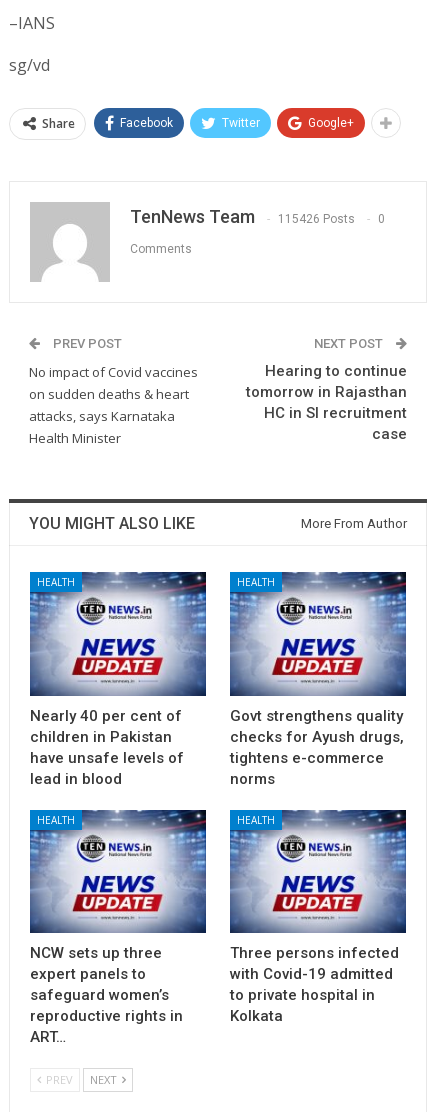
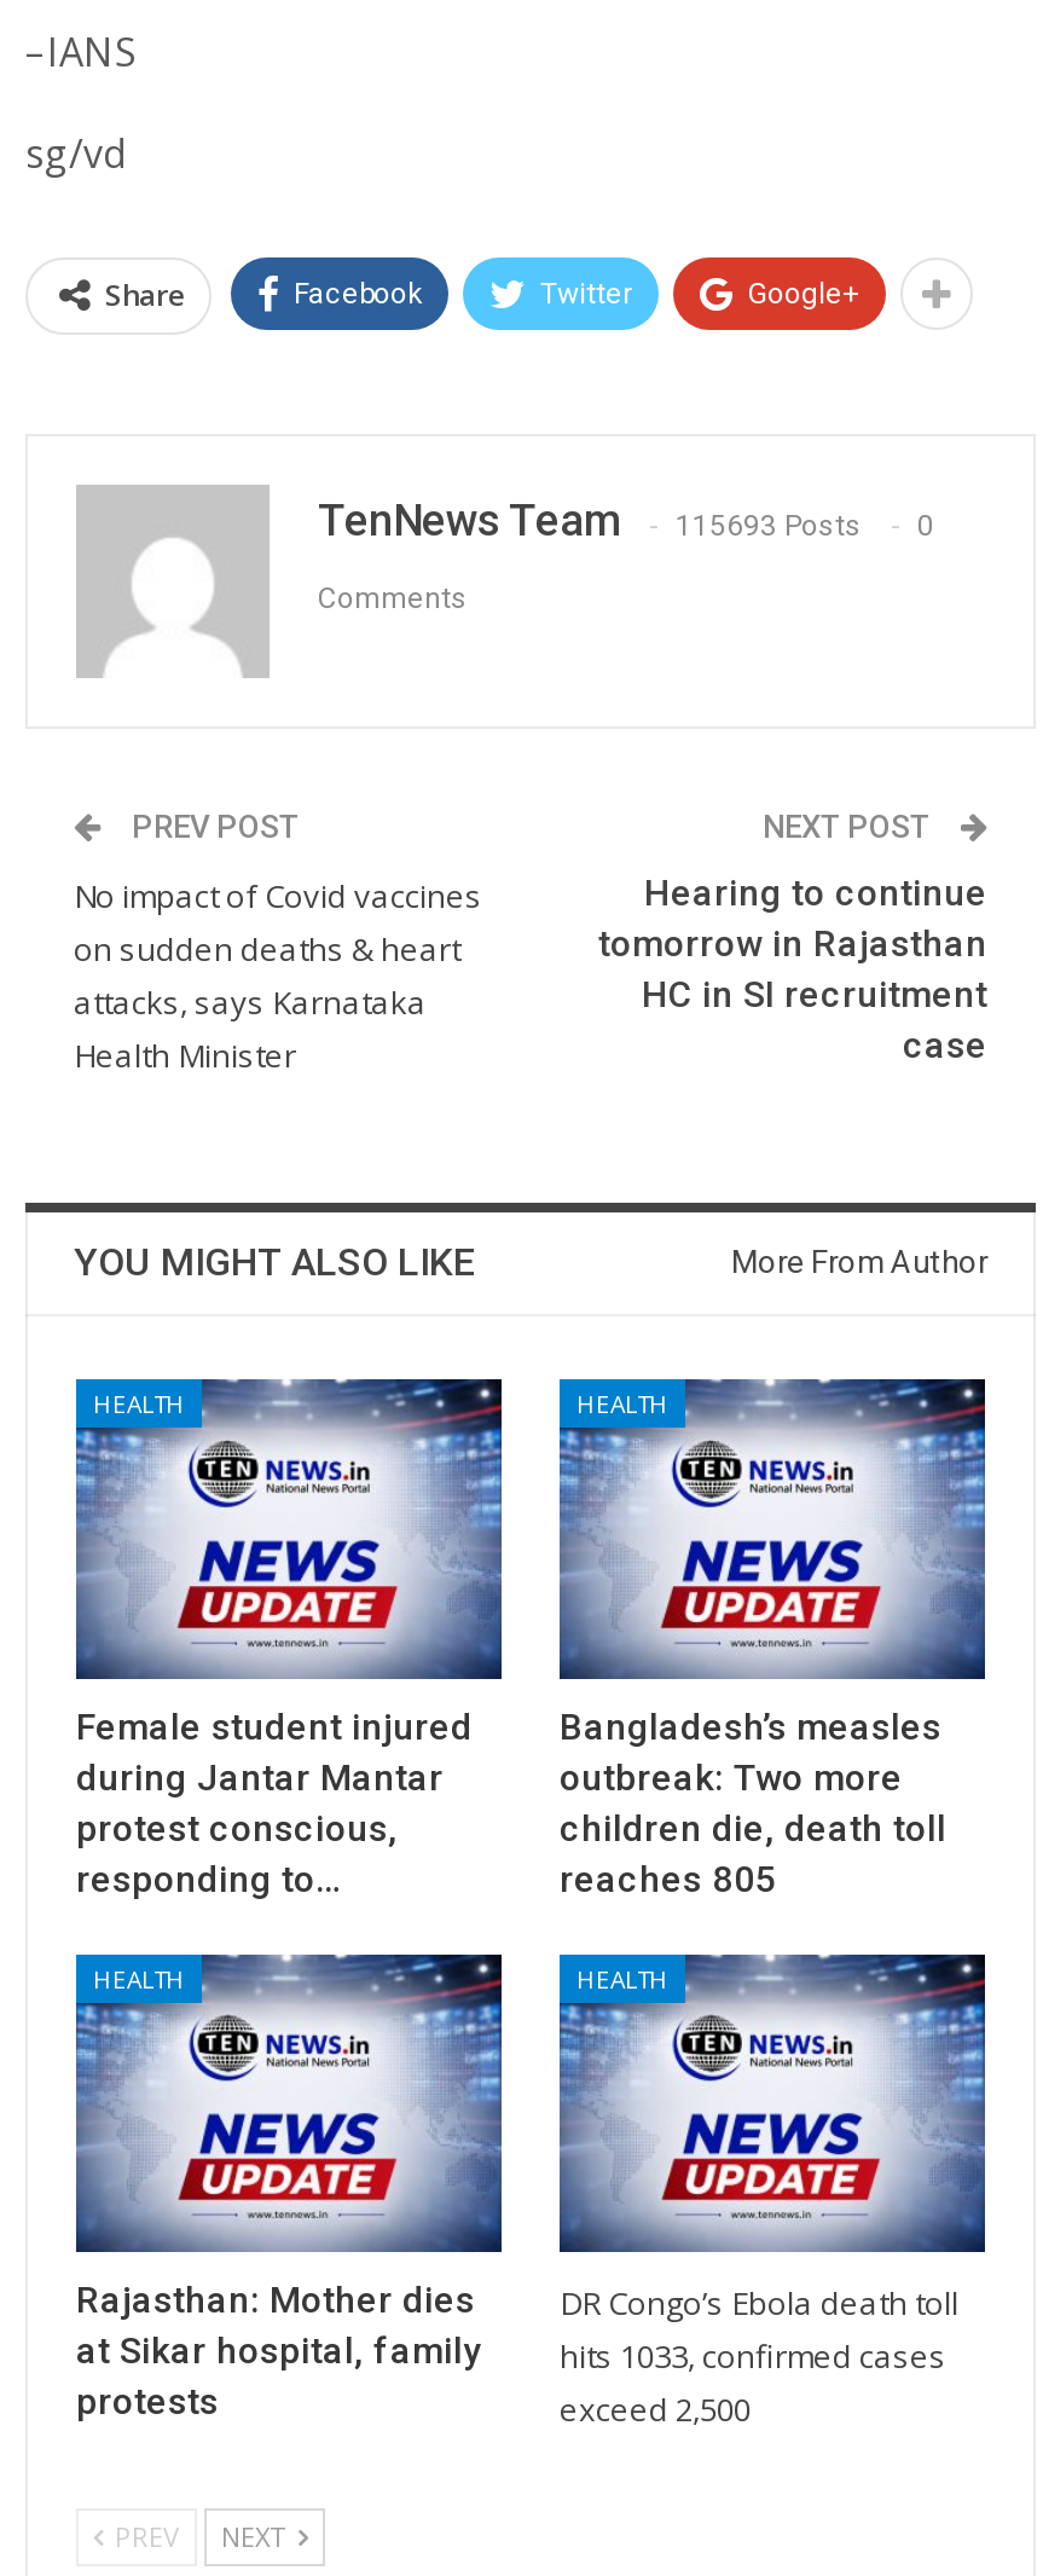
- TenNews Team 115426 Posts 0
+ TenNews Team 115693 Posts 0

- Nearly 40 per cent of
- children in Pakistan
- have unsafe levels of
- lead in blood
+ Female student injured
+ during Jantar Mantar
+ protest conscious,
+ responding to…

- Govt strengthens quality
- checks for Ayush drugs,
- tightens e-commerce
- norms
+ Bangladesh’s measles
+ outbreak: Two more
+ children die, death toll
+ reaches 805

- NCW sets up three
- expert panels to
- safeguard women’s
- reproductive rights in
- ART…
+ Rajasthan: Mother dies
+ at Sikar hospital, family
+ protests

- Three persons infected
- with Covid-19 admitted
- to private hospital in
- Kolkata
+ DR Congo’s Ebola death toll
+ hits 1033, confirmed cases
+ exceed 2,500
